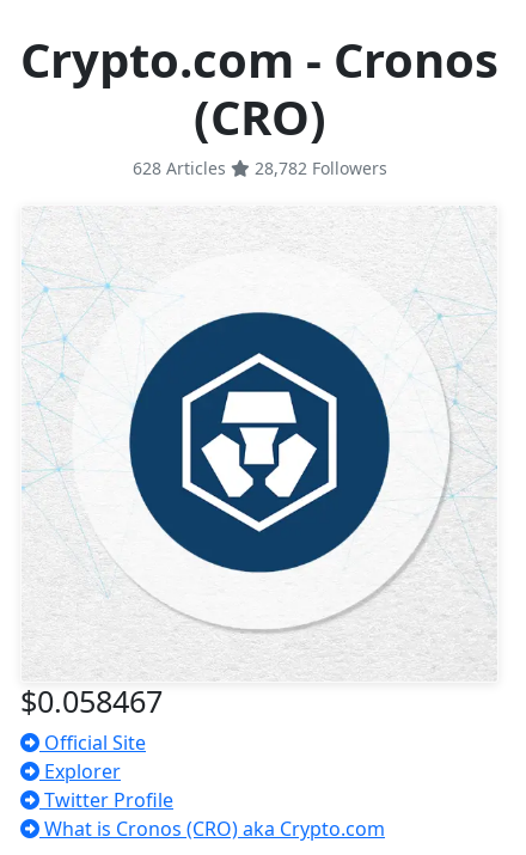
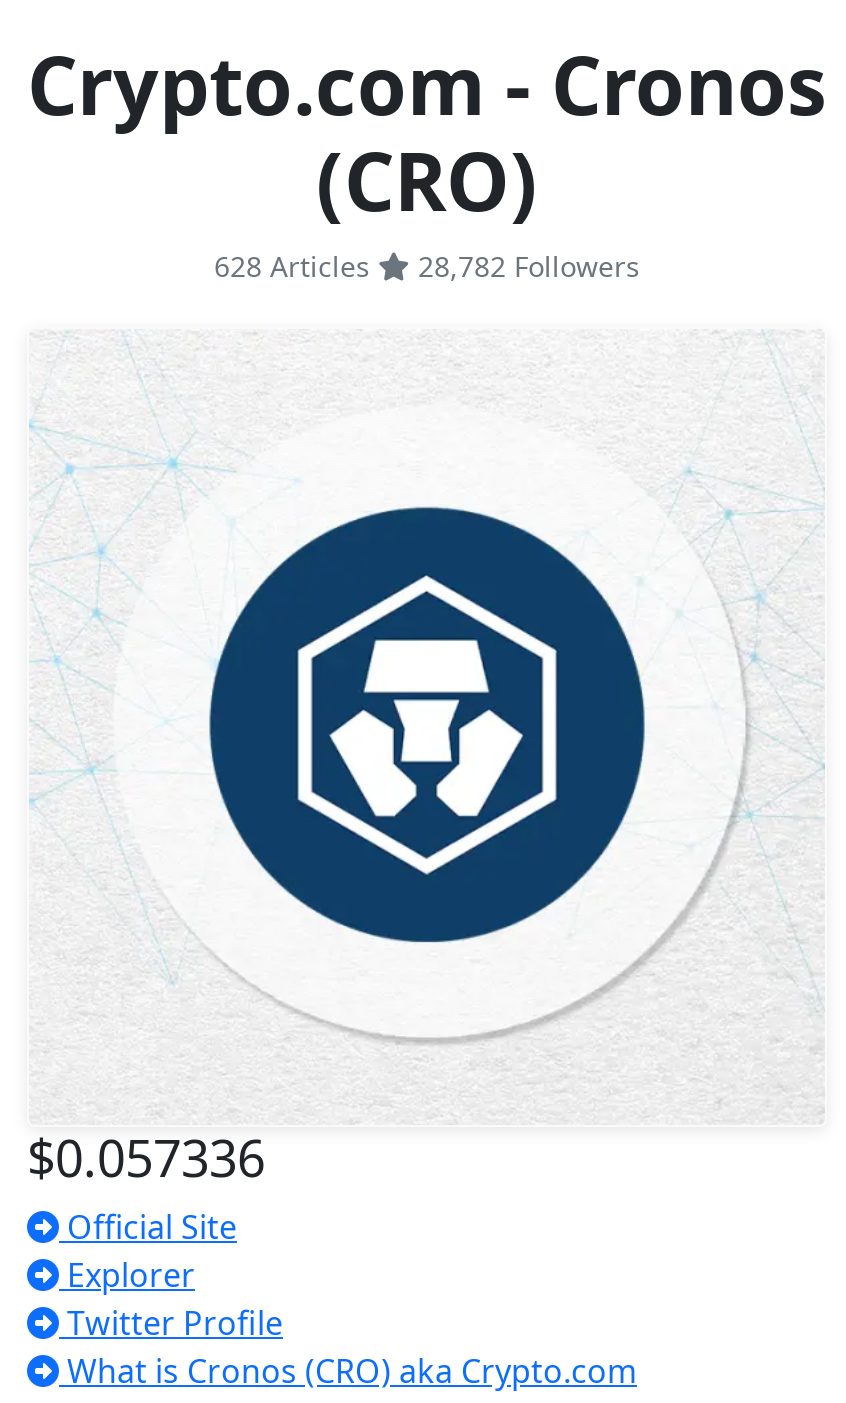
- $0.058467
+ $0.057336
